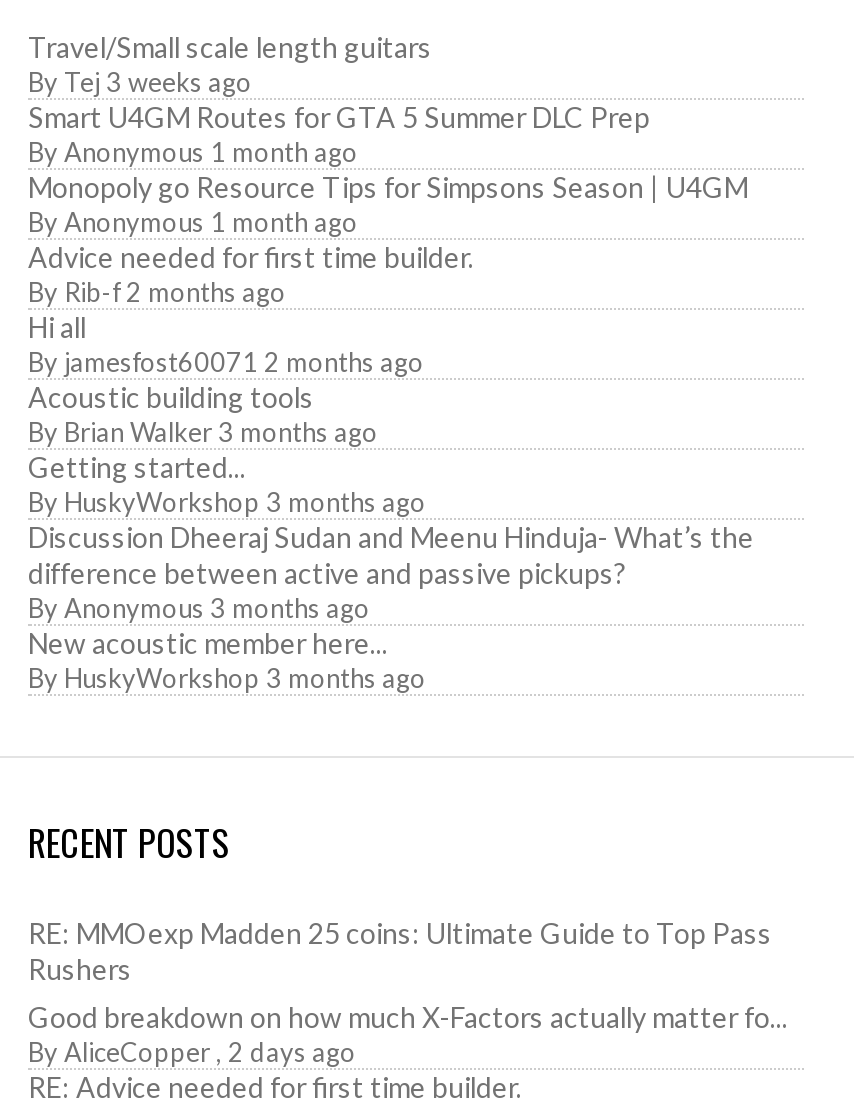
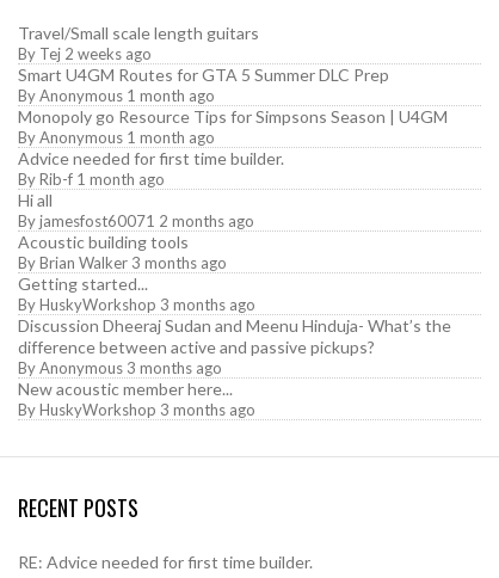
- By Tej 3 weeks ago
+ By Tej 2 weeks ago

- By Rib-f 2 months ago
+ By Rib-f 1 month ago

- RE: MMOexp Madden 25 coins: Ultimate Guide to Top Pass
- Rushers
- Good breakdown on how much X-Factors actually matter fo...
- By AliceCopper, 2 days ago
